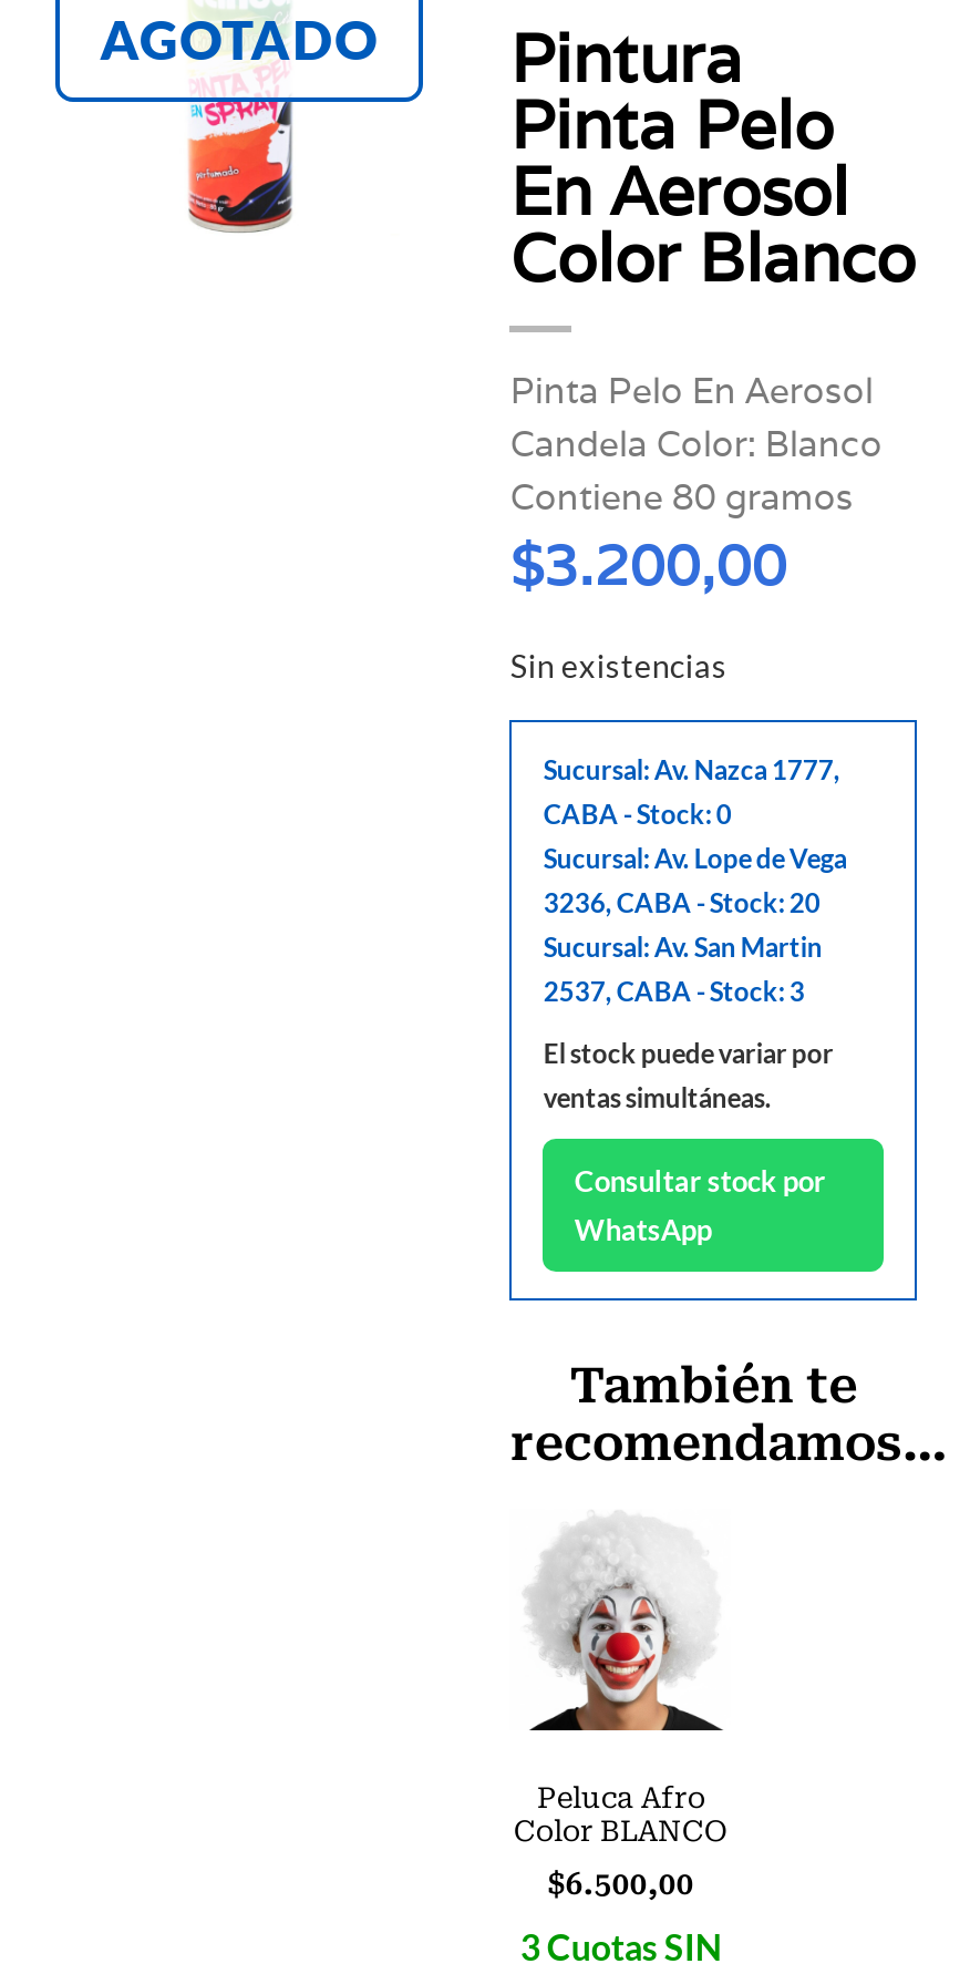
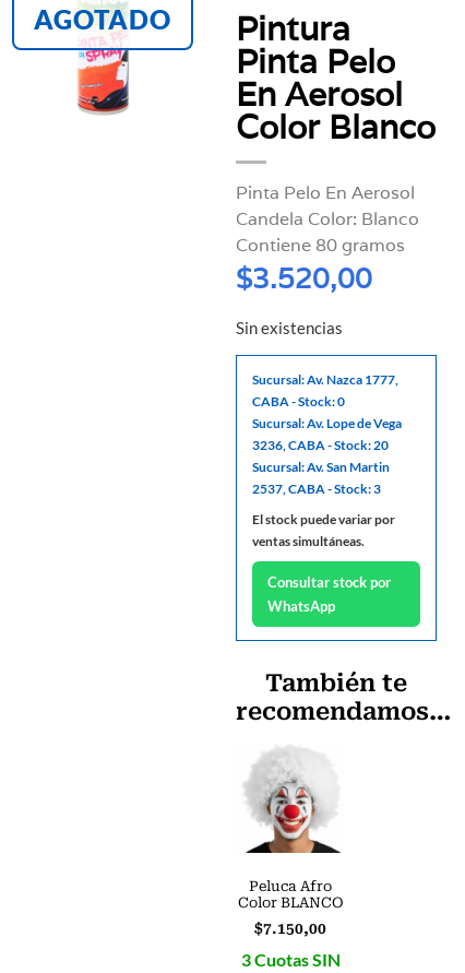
- $3.200,00
+ $3.520,00

- $6.500,00
+ $7.150,00
